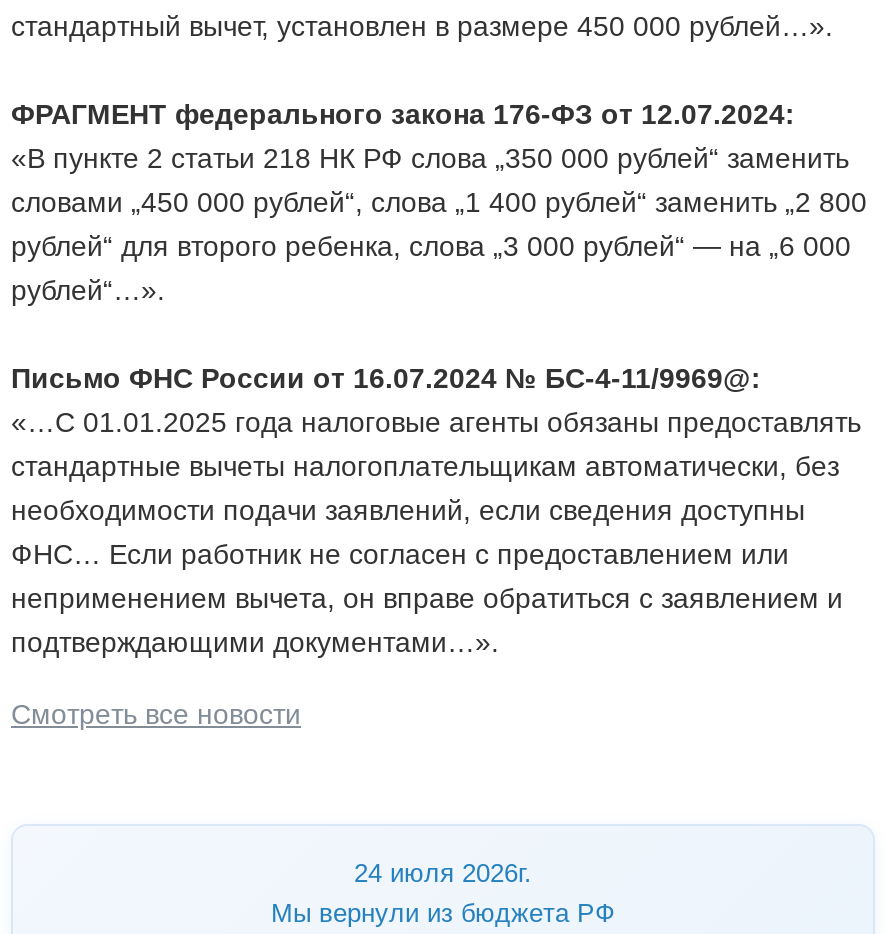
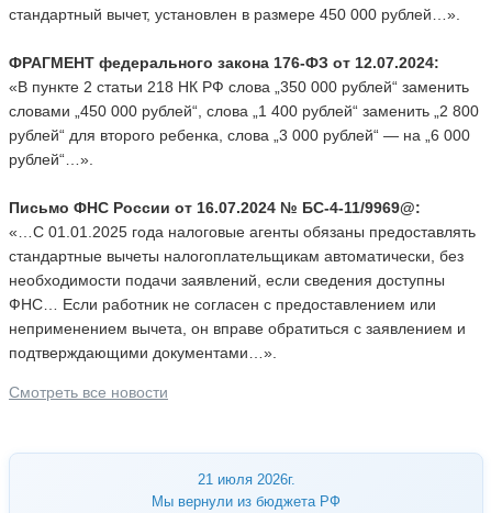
- 24 июля 2026г.
+ 21 июля 2026г.
